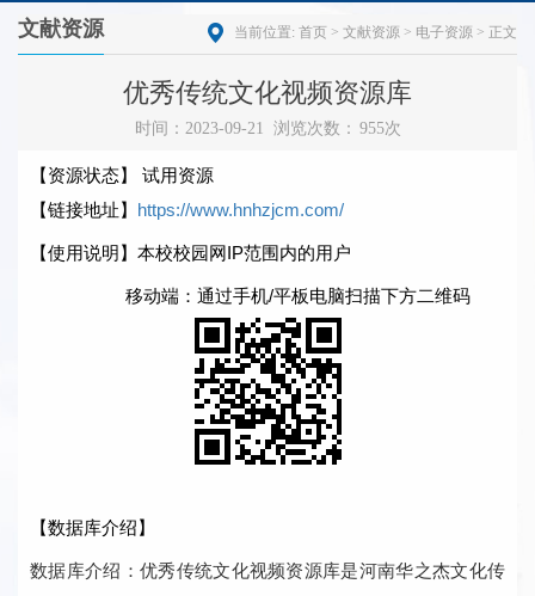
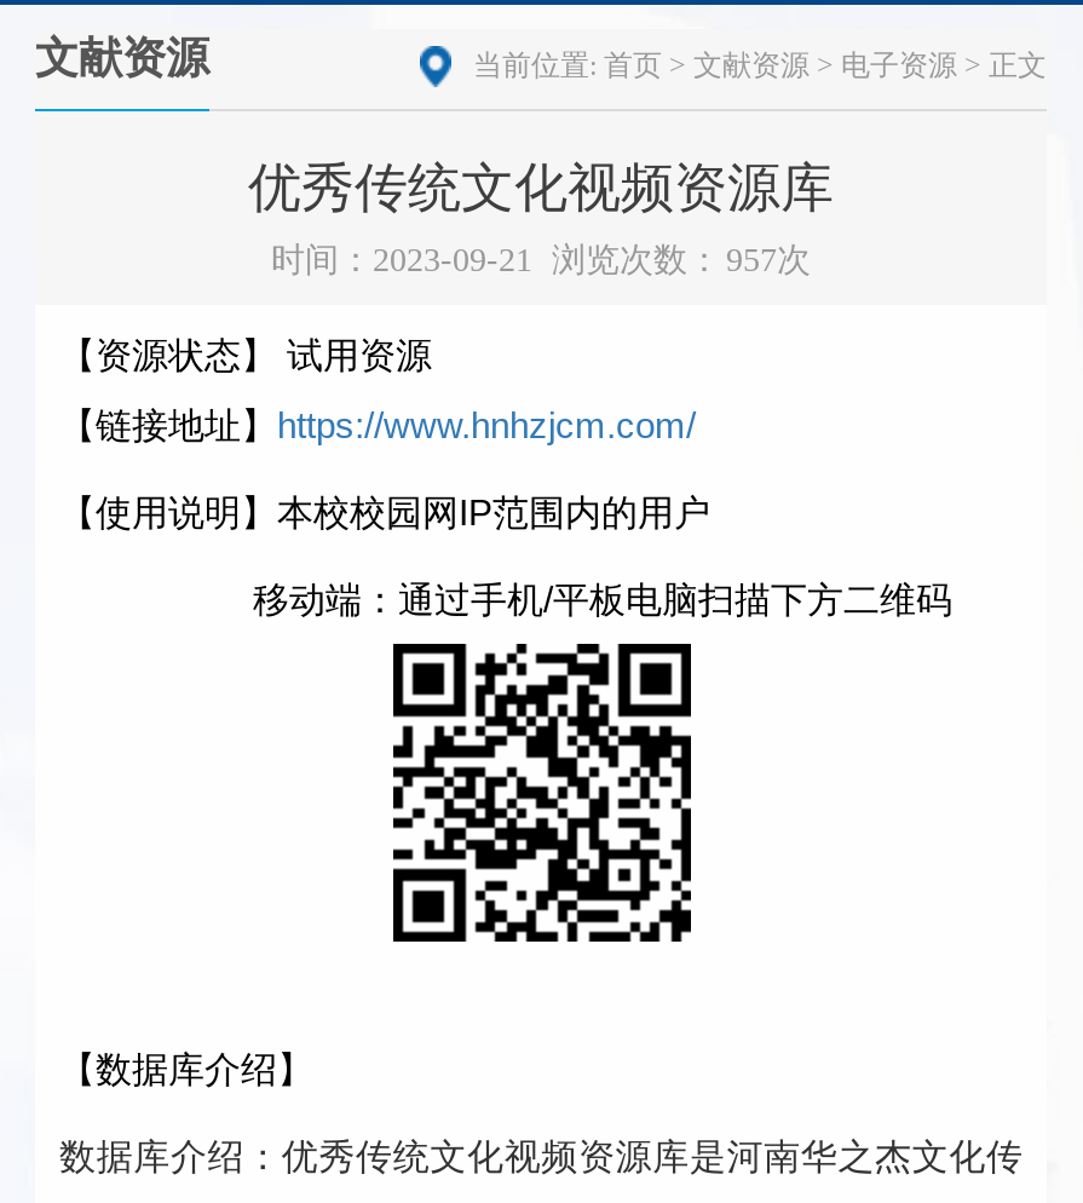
- 时间：2023-09-21 浏览次数： 955次
+ 时间：2023-09-21 浏览次数： 957次
